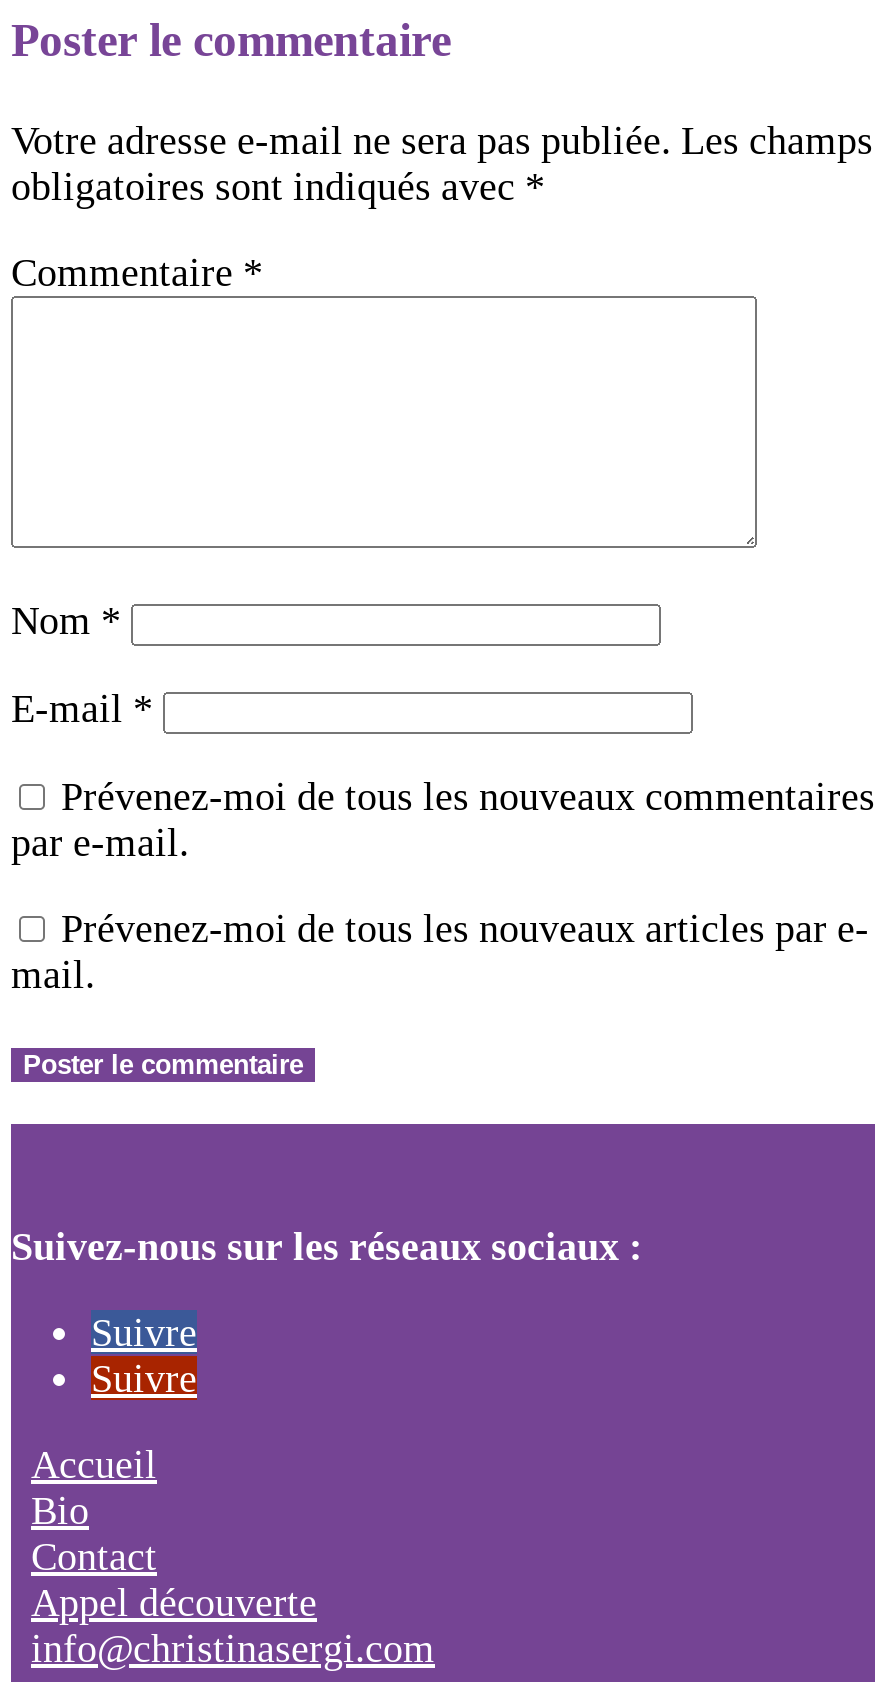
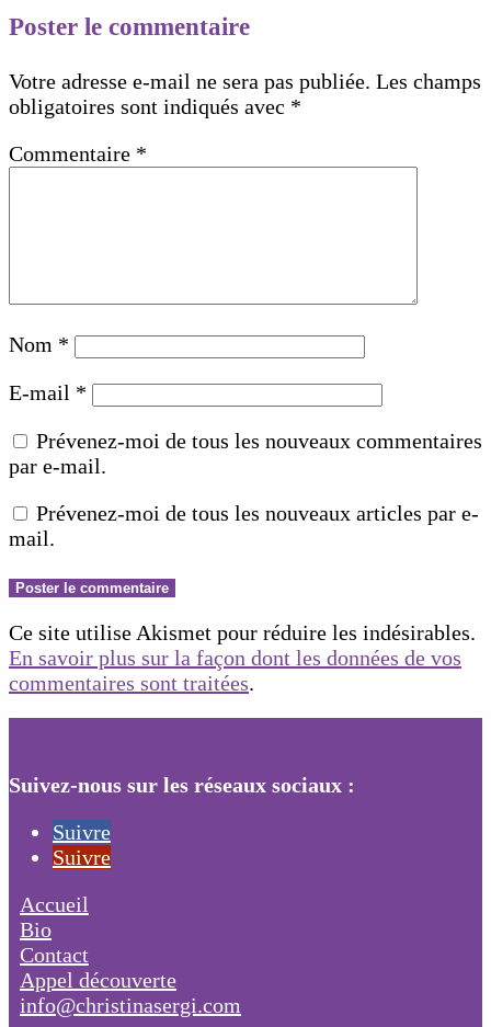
+ Ce site utilise Akismet pour réduire les indésirables.
+ En savoir plus sur la façon dont les données de vos
+ commentaires sont traitées.
